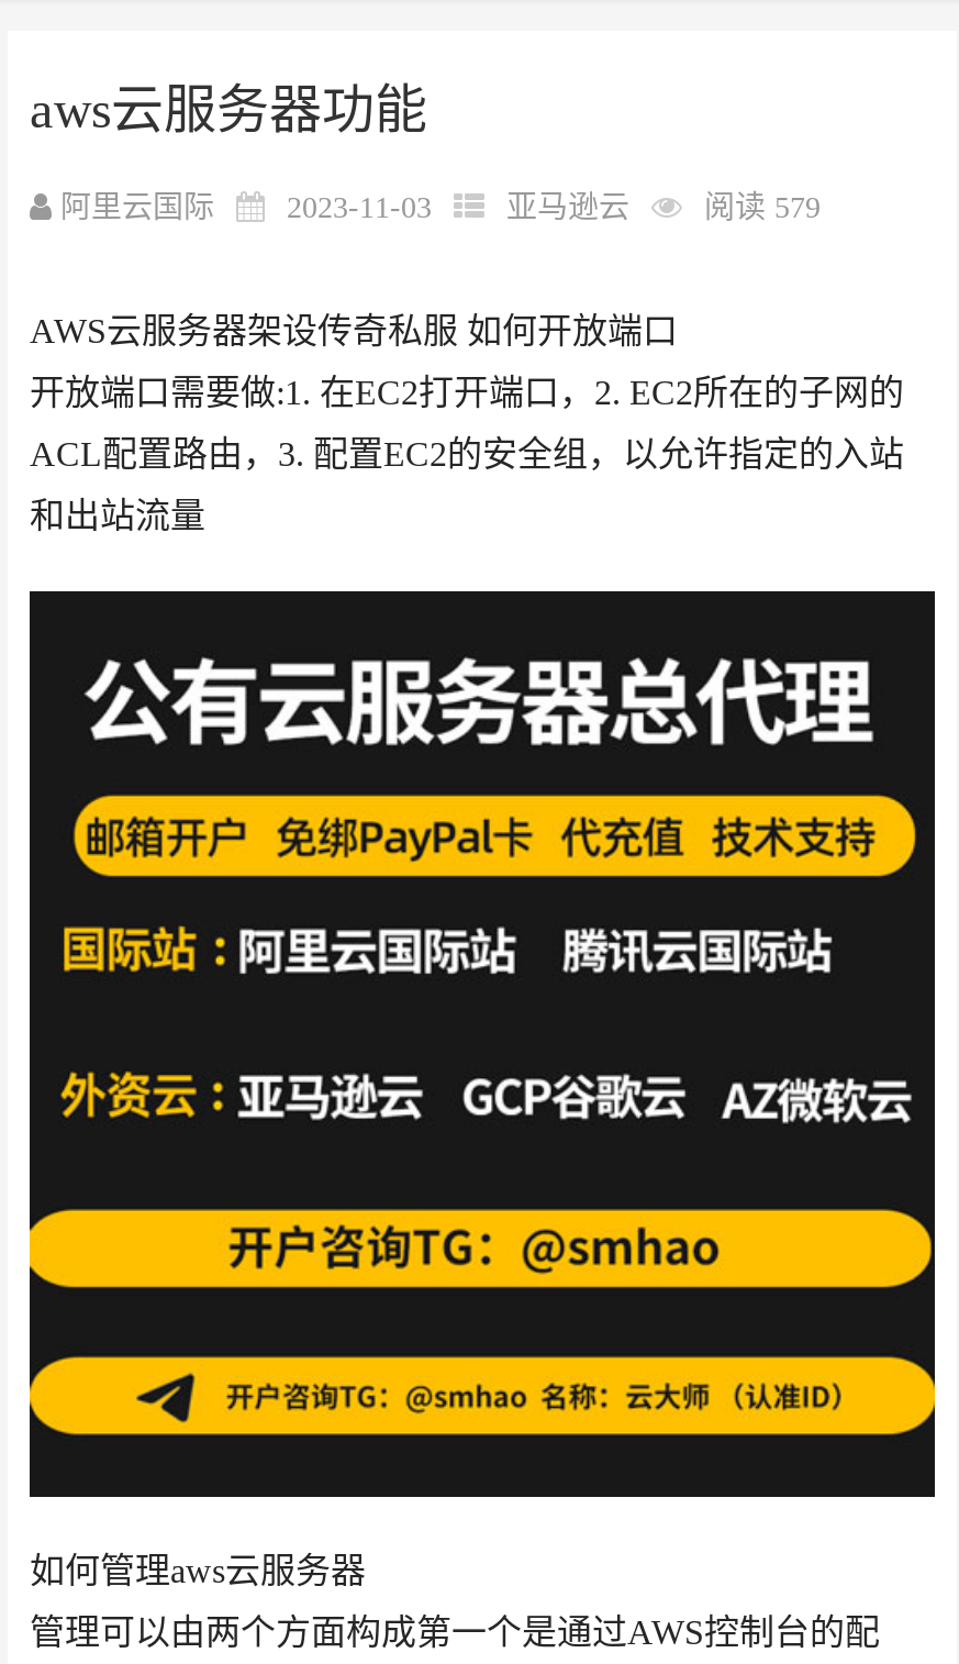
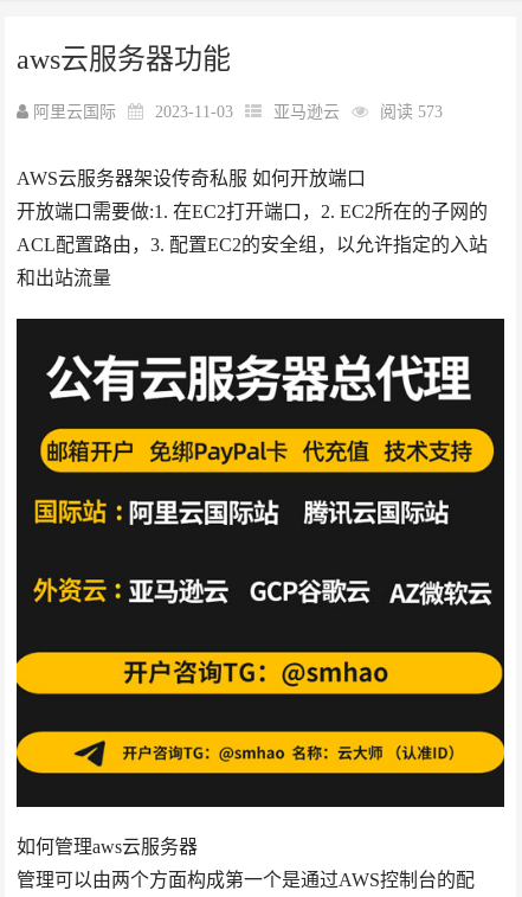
- 阅读 579
+ 阅读 573
